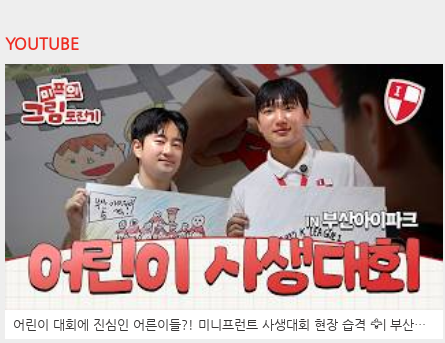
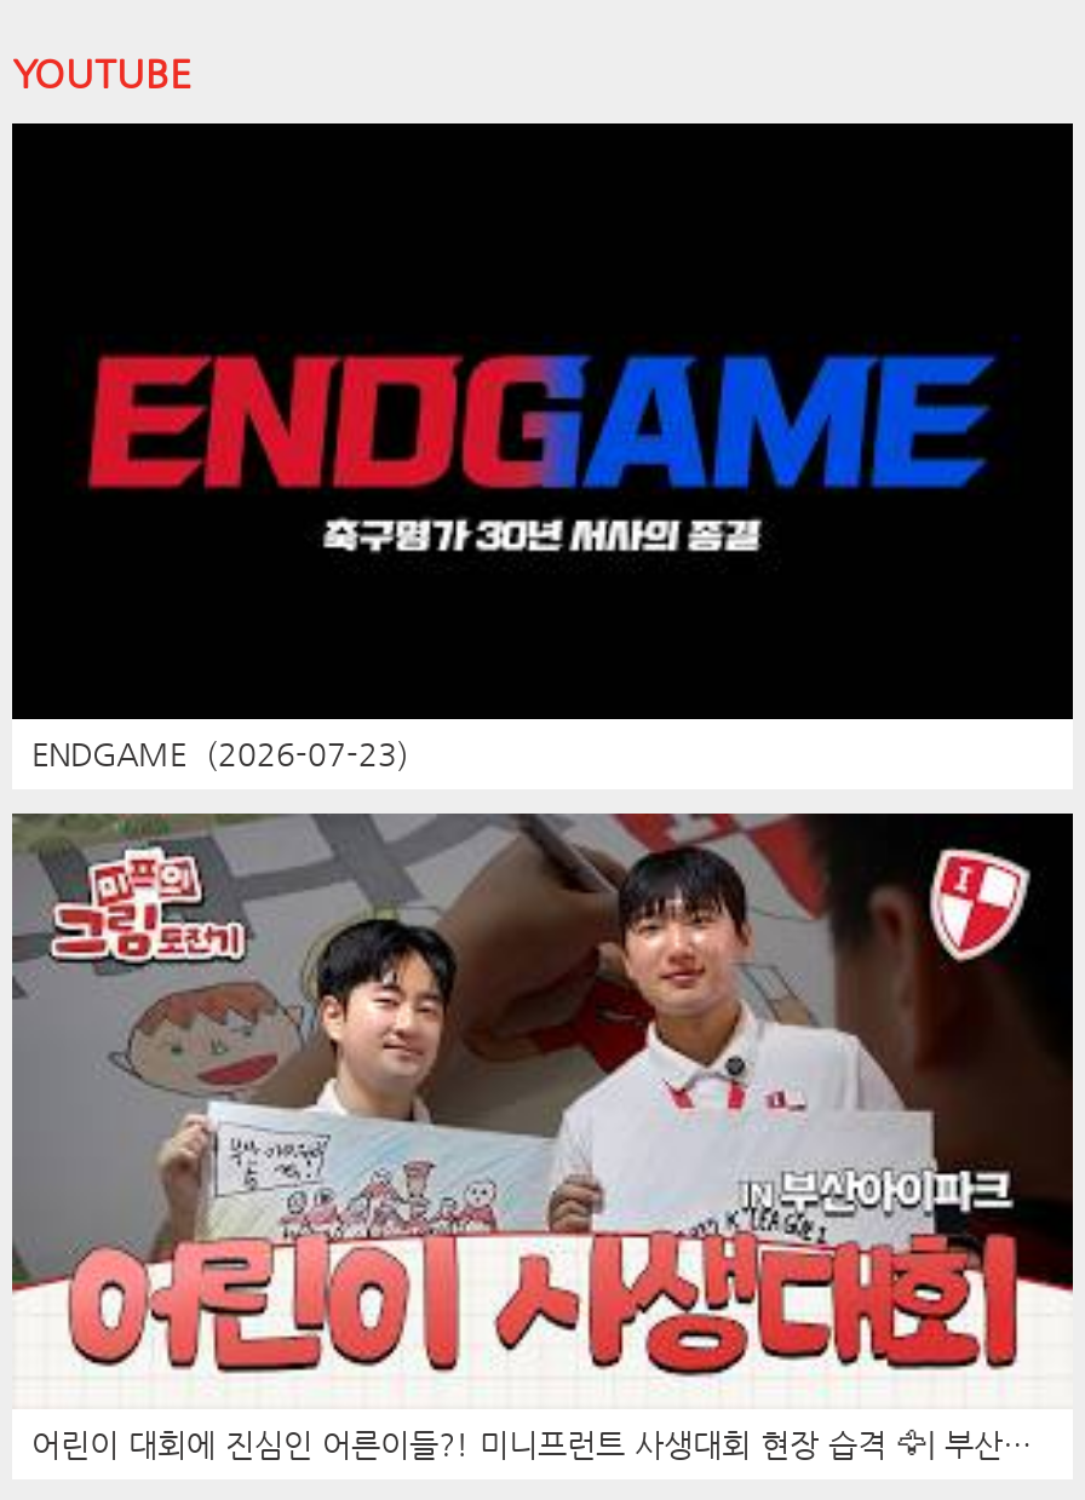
+ [image]
+ ENDGAME (2026-07-23)
